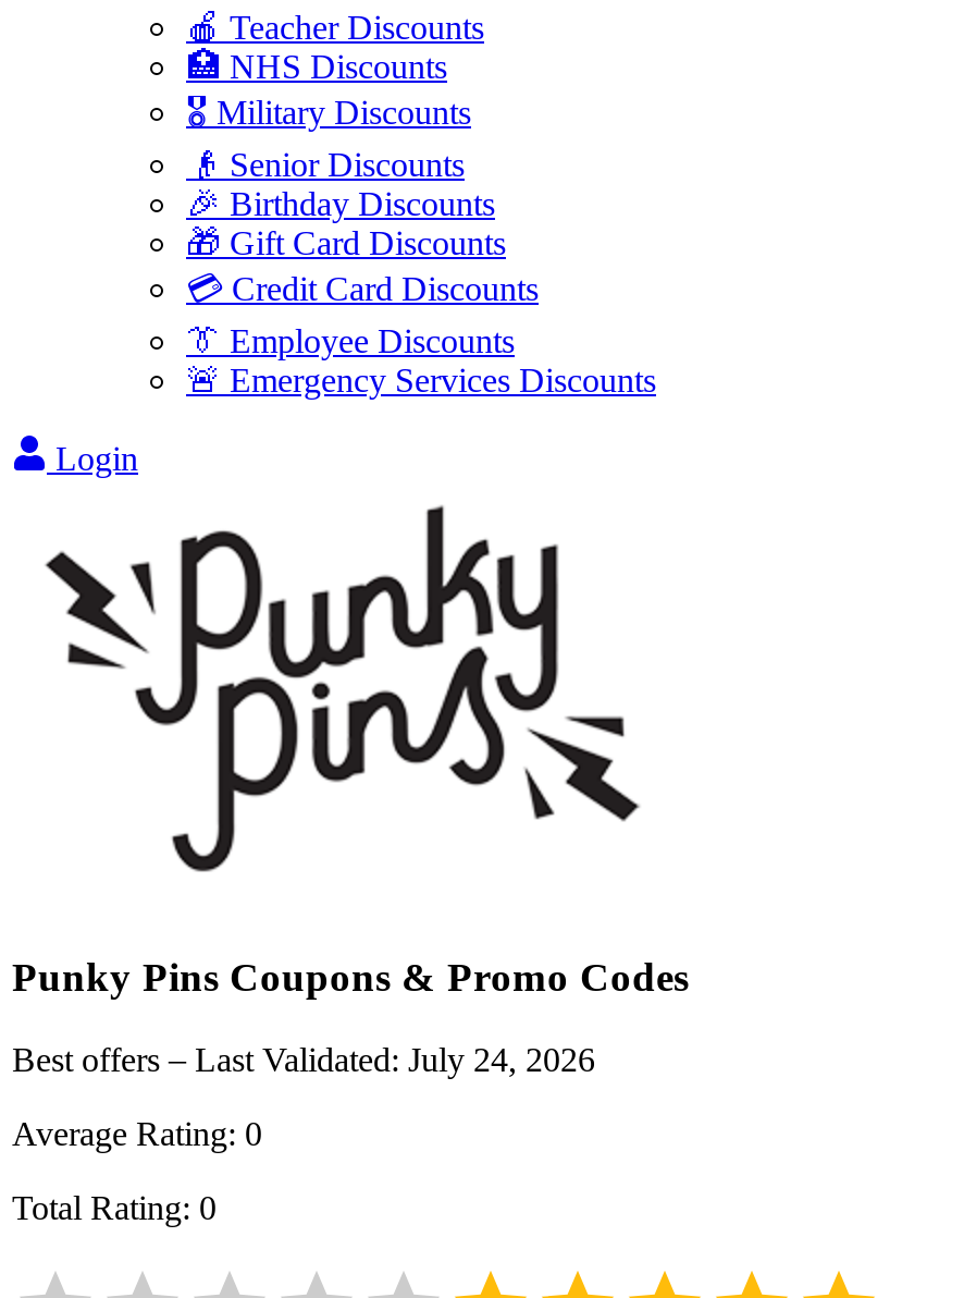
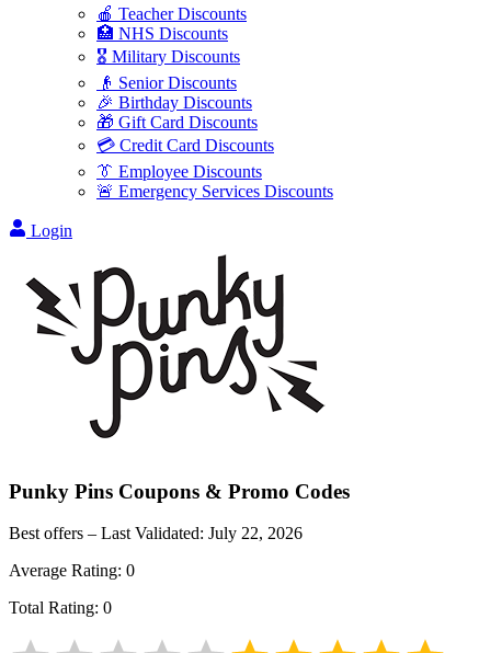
- Best offers – Last Validated: July 24, 2026
+ Best offers – Last Validated: July 22, 2026
